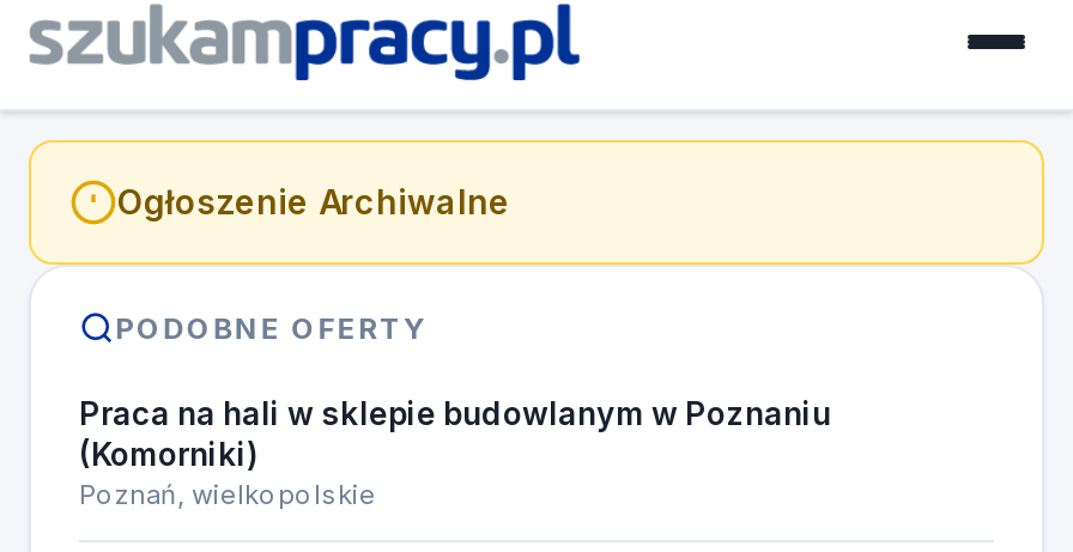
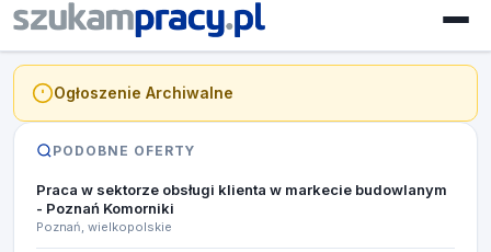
- Praca na hali w sklepie budowlanym w Poznaniu
- (Komorniki)
+ Praca w sektorze obsługi klienta w markecie budowlanym
+ - Poznań Komorniki
